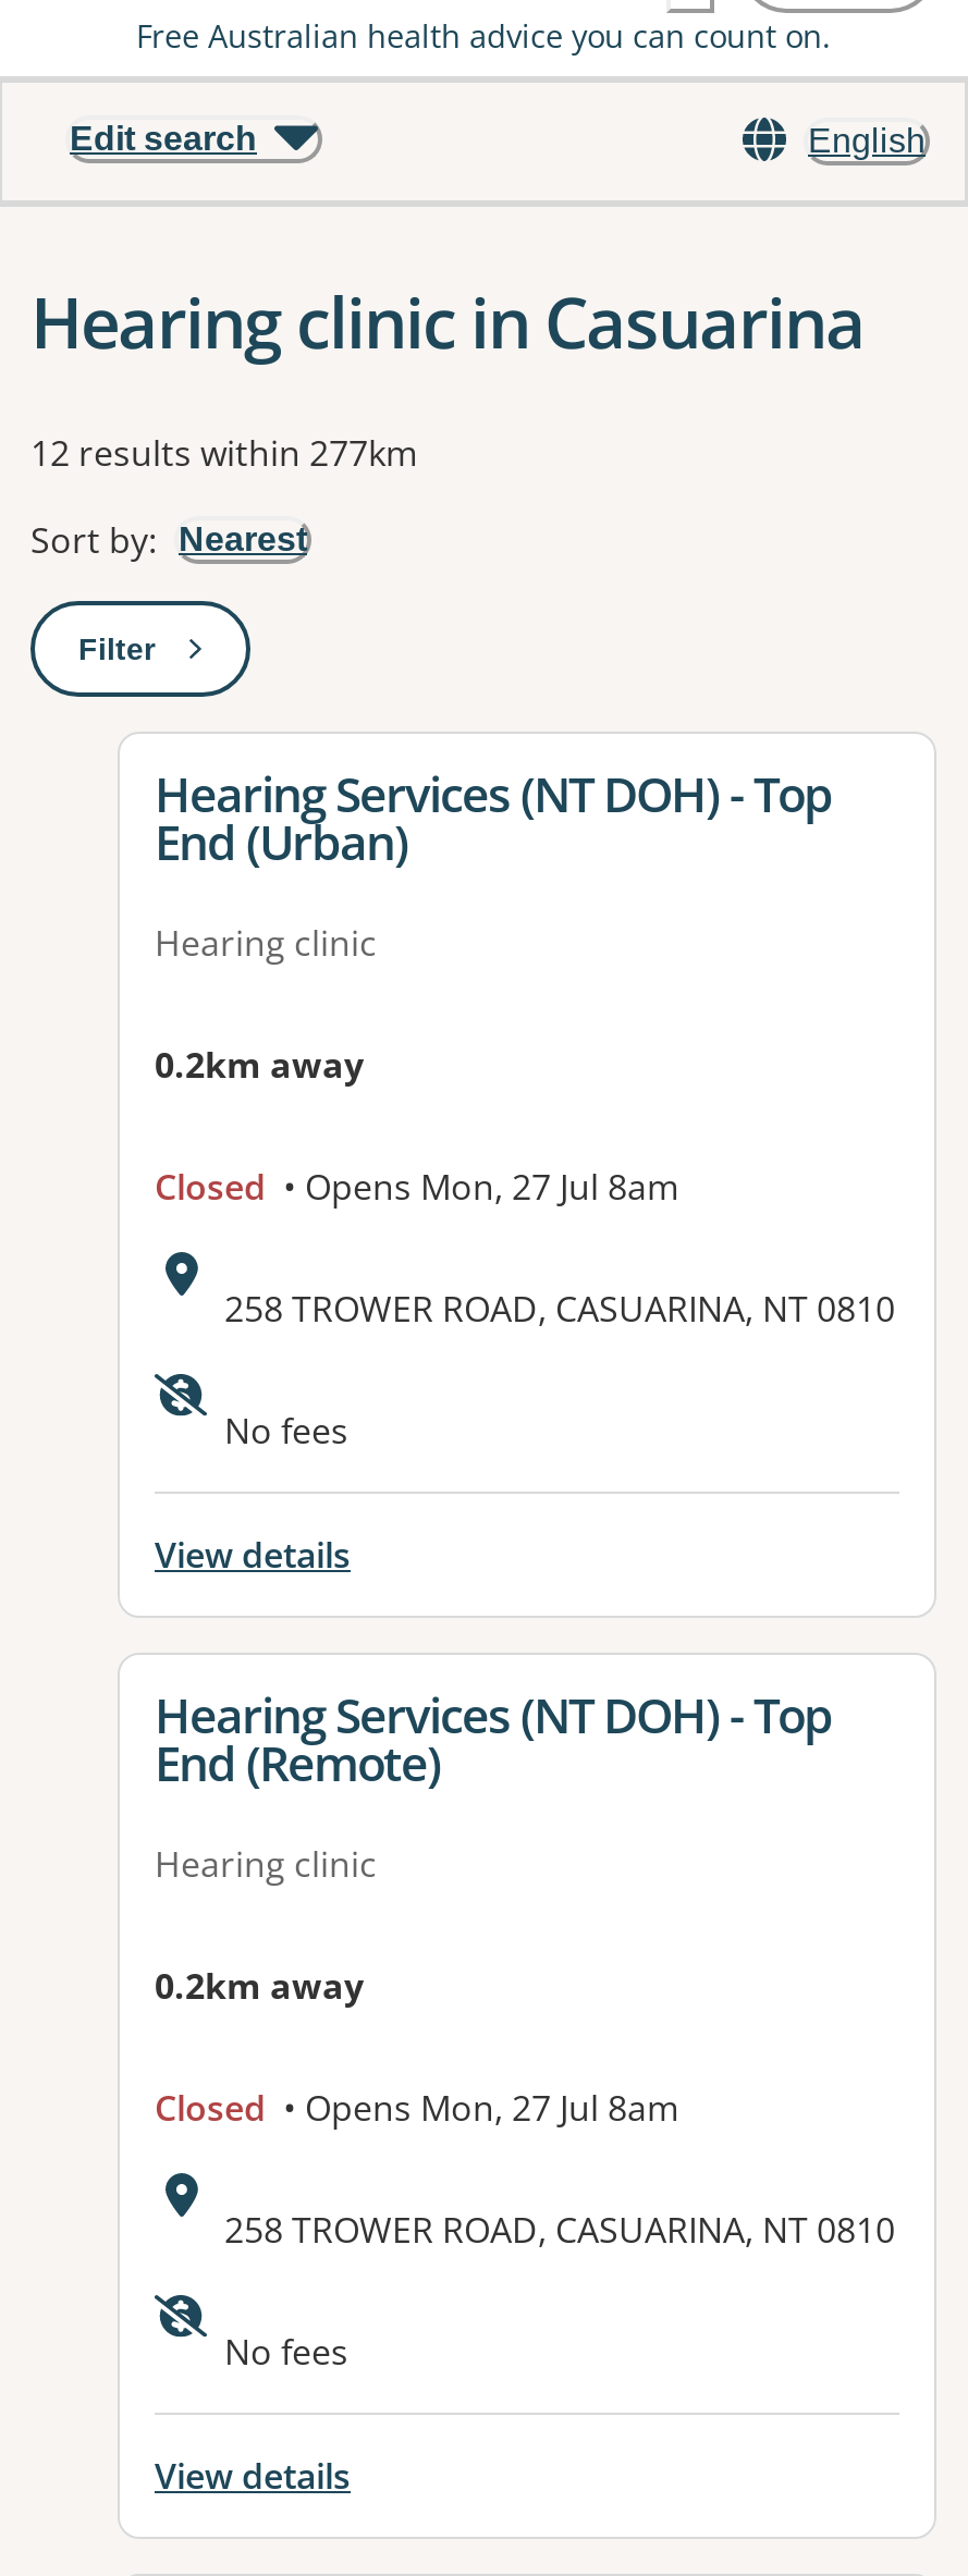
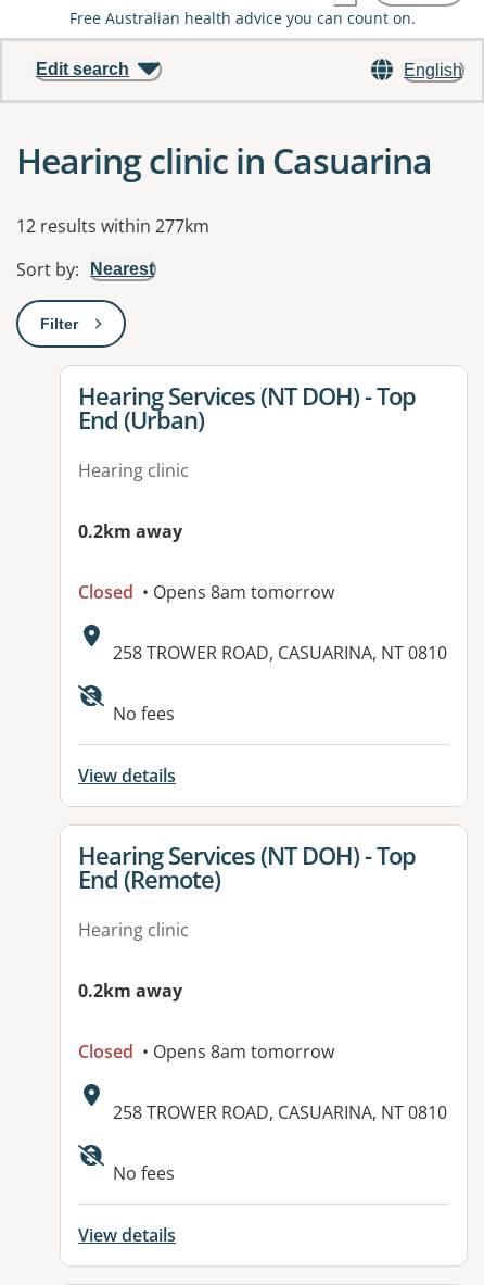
- Closed • Opens Mon, 27 Jul 8am
+ Closed • Opens 8am tomorrow

- Closed • Opens Mon, 27 Jul 8am
+ Closed • Opens 8am tomorrow
